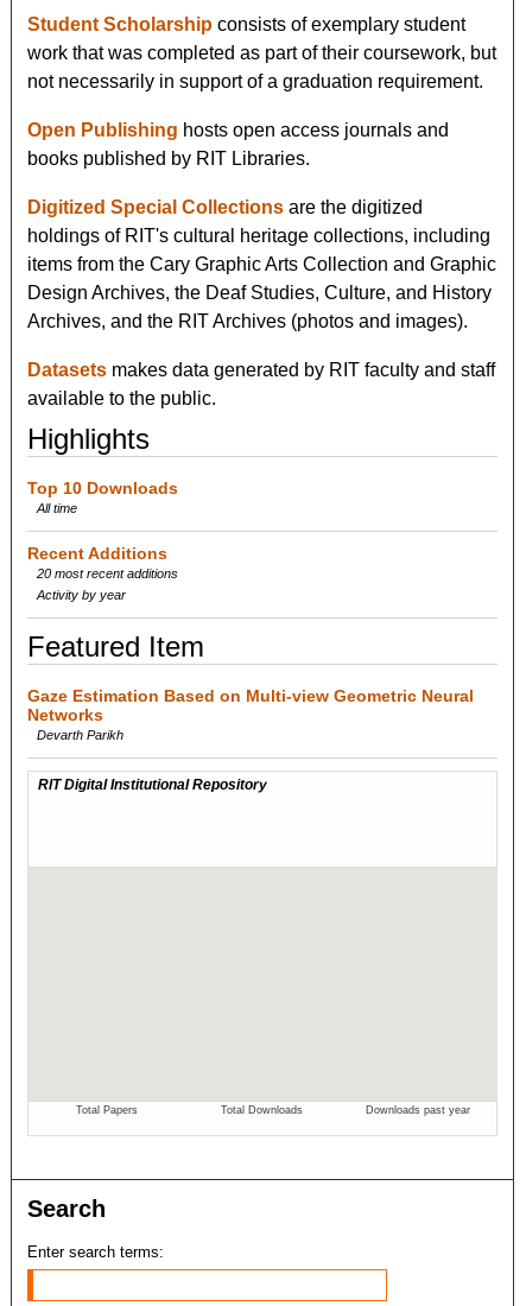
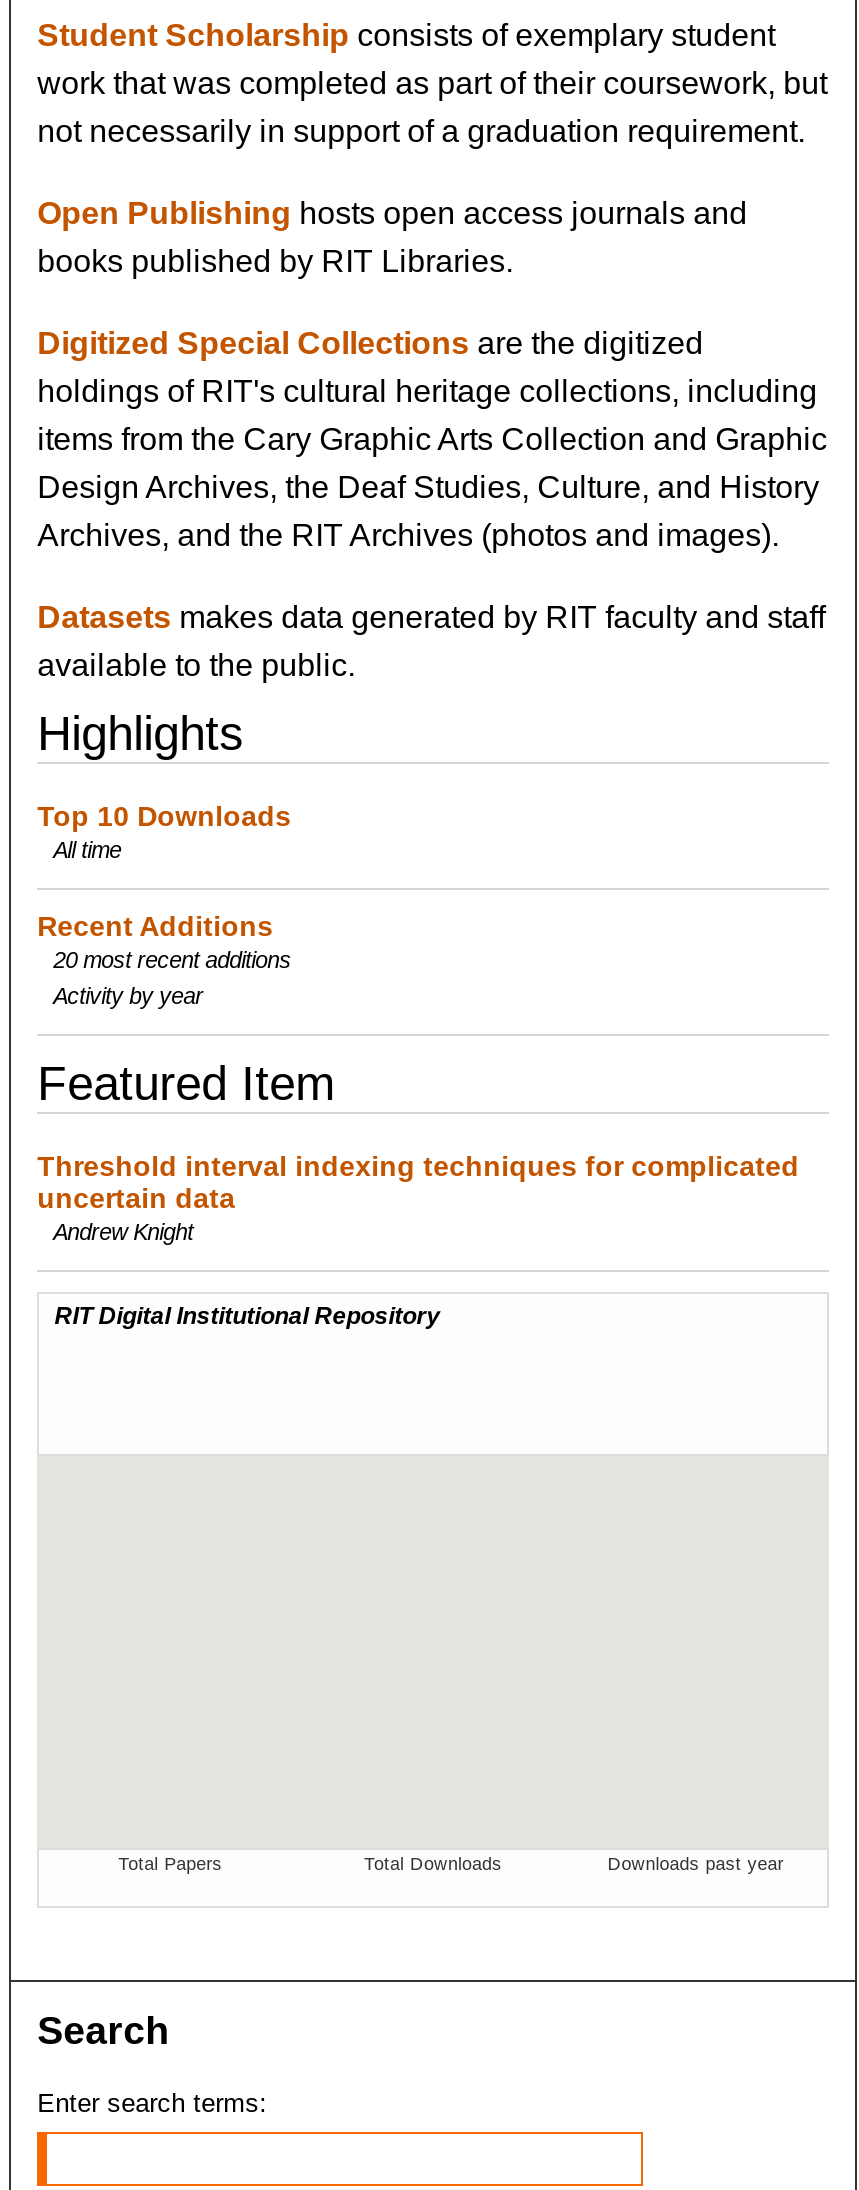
- Gaze Estimation Based on Multi-view Geometric Neural
- Networks
- Devarth Parikh
+ Threshold interval indexing techniques for complicated
+ uncertain data
+ Andrew Knight
